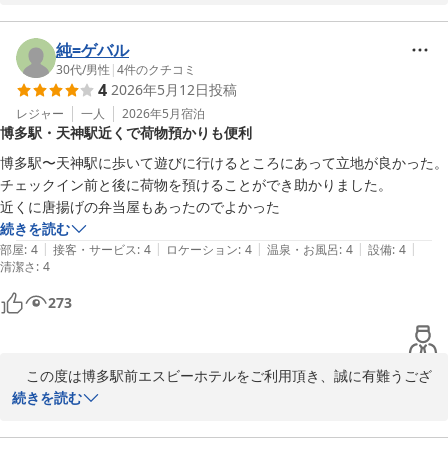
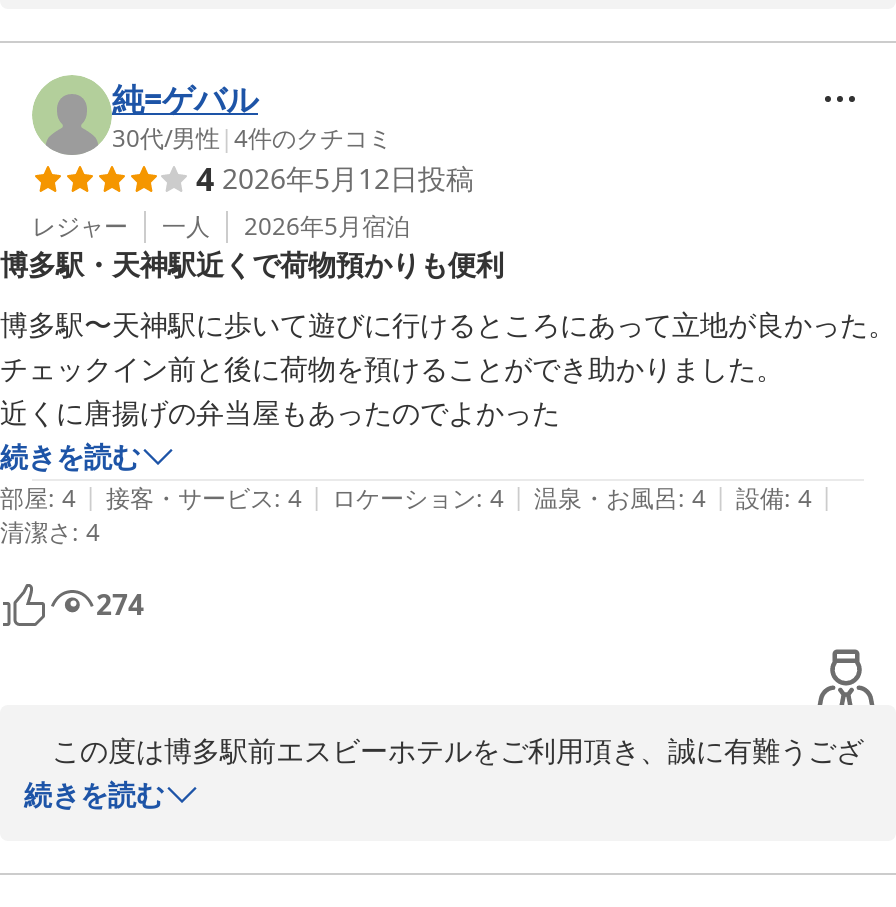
- 273
+ 274
